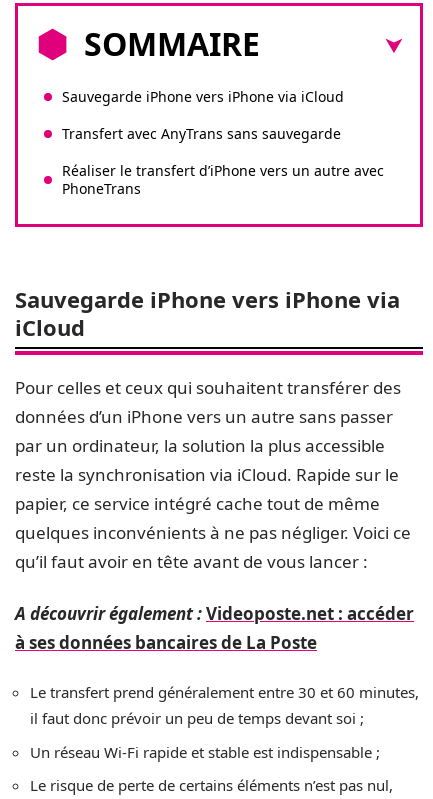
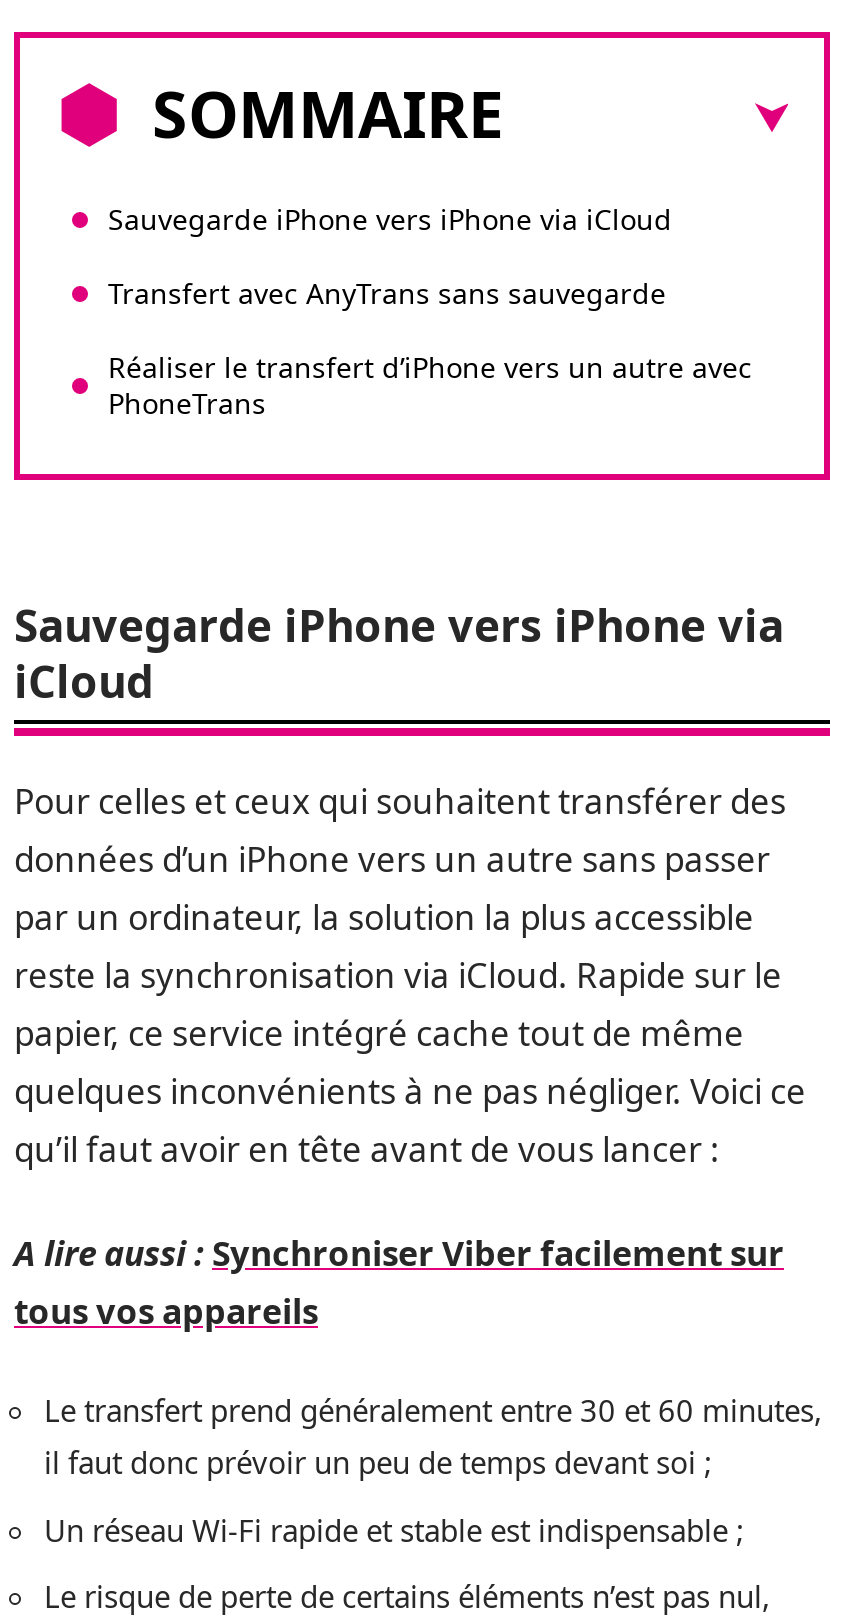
- A découvrir également : Videoposte.net : accéder
- à ses données bancaires de La Poste
+ A lire aussi : Synchroniser Viber facilement sur
+ tous vos appareils
